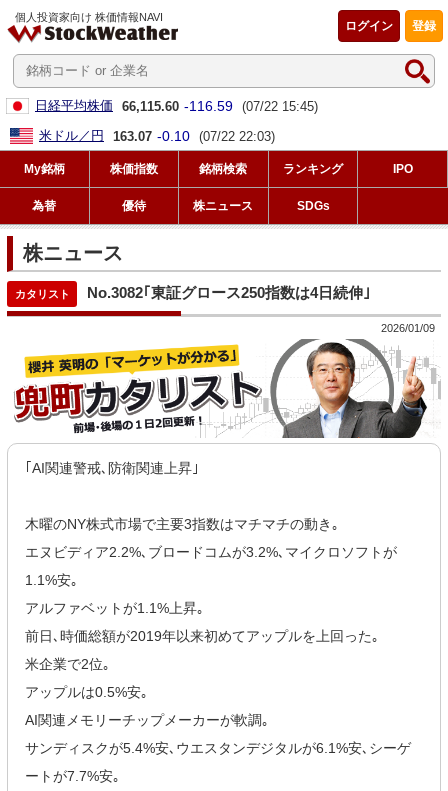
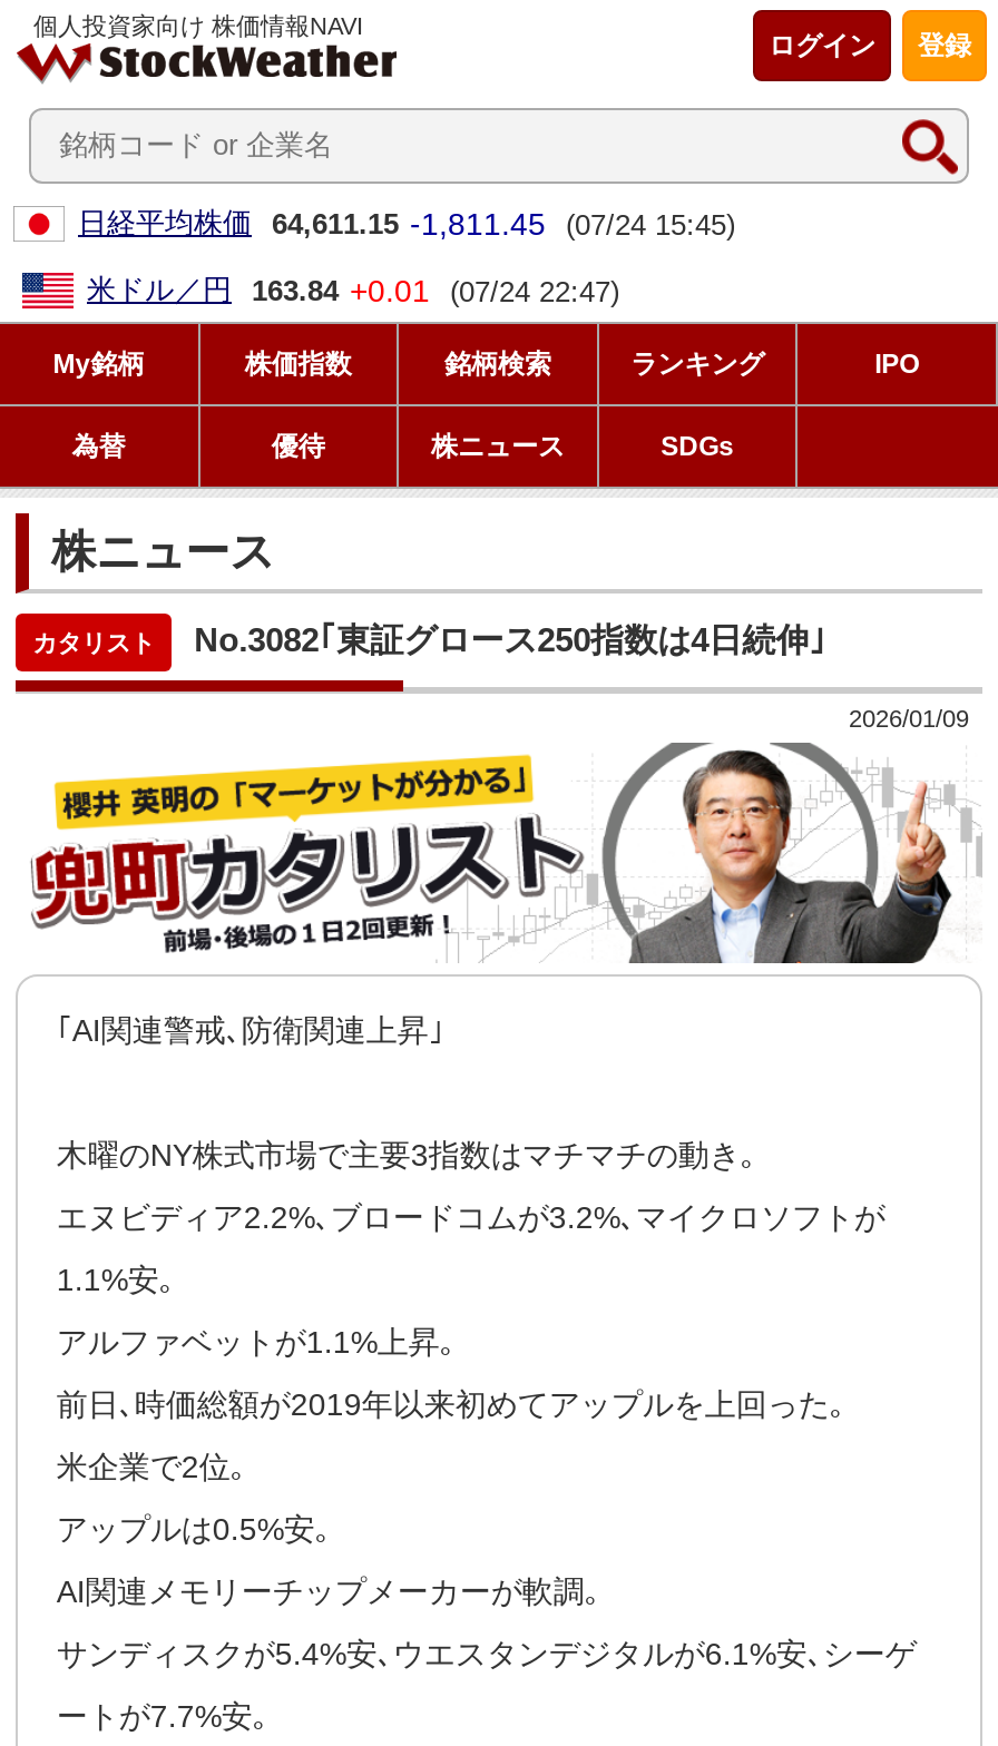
- 日経平均株価 66,115.60 -116.59 (07/22 15:45)
+ 日経平均株価 64,611.15 -1,811.45 (07/24 15:45)

- 米ドル／円 163.07 -0.10 (07/22 22:03)
+ 米ドル／円 163.84 +0.01 (07/24 22:47)
